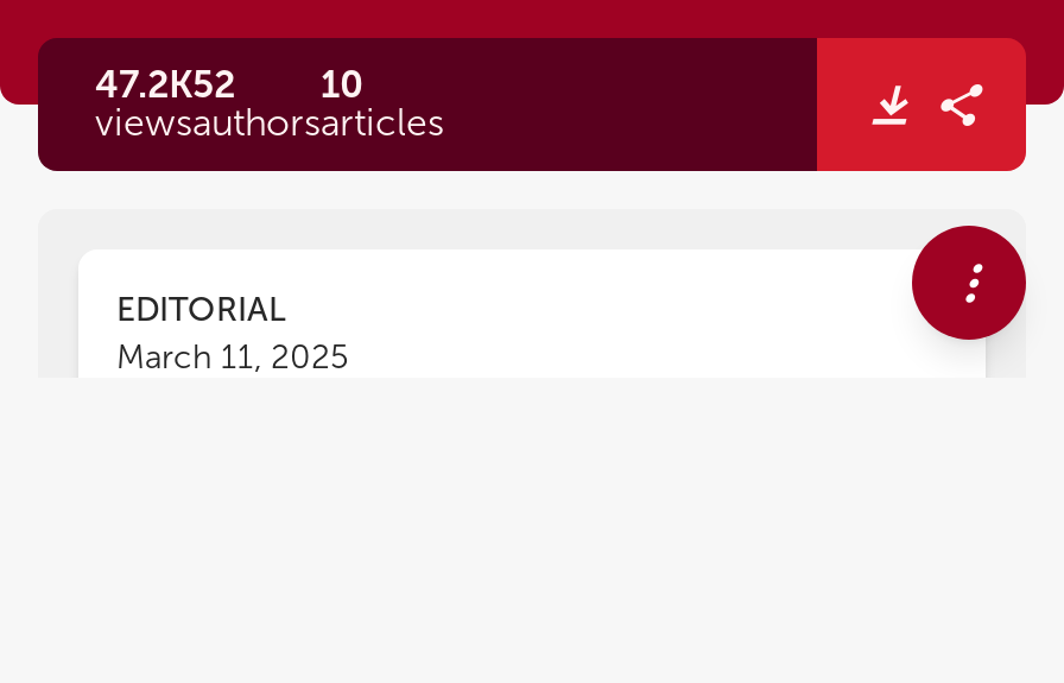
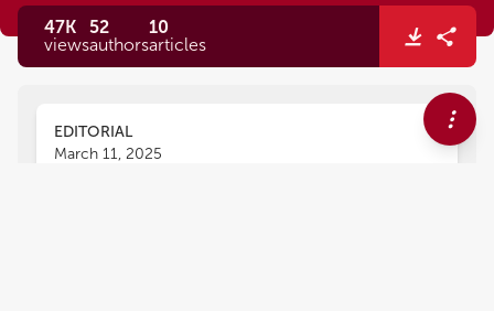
- 47.2K 52 10
+ 47K 52 10
